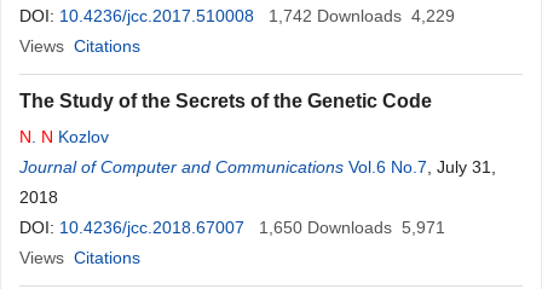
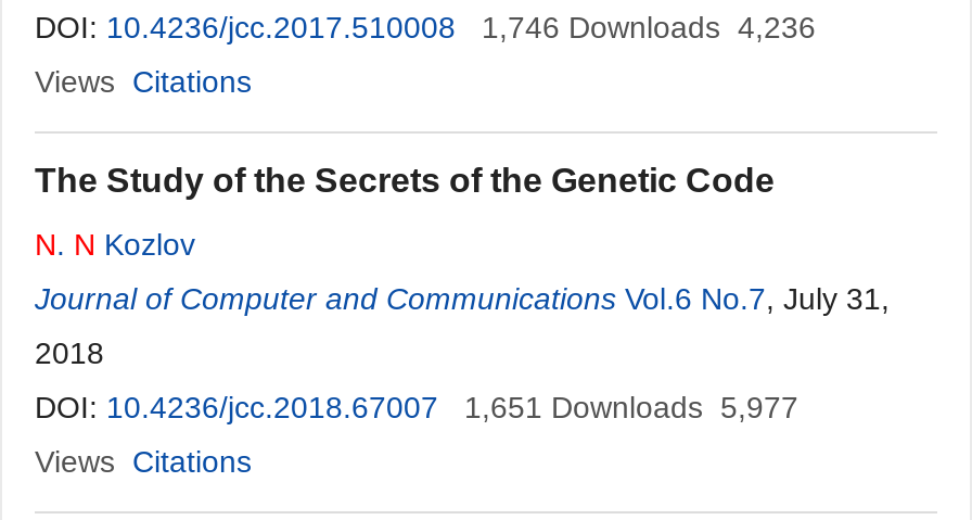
- DOI: 10.4236/jcc.2017.510008 1,742 Downloads 4,229
+ DOI: 10.4236/jcc.2017.510008 1,746 Downloads 4,236

- DOI: 10.4236/jcc.2018.67007 1,650 Downloads 5,971
+ DOI: 10.4236/jcc.2018.67007 1,651 Downloads 5,977
